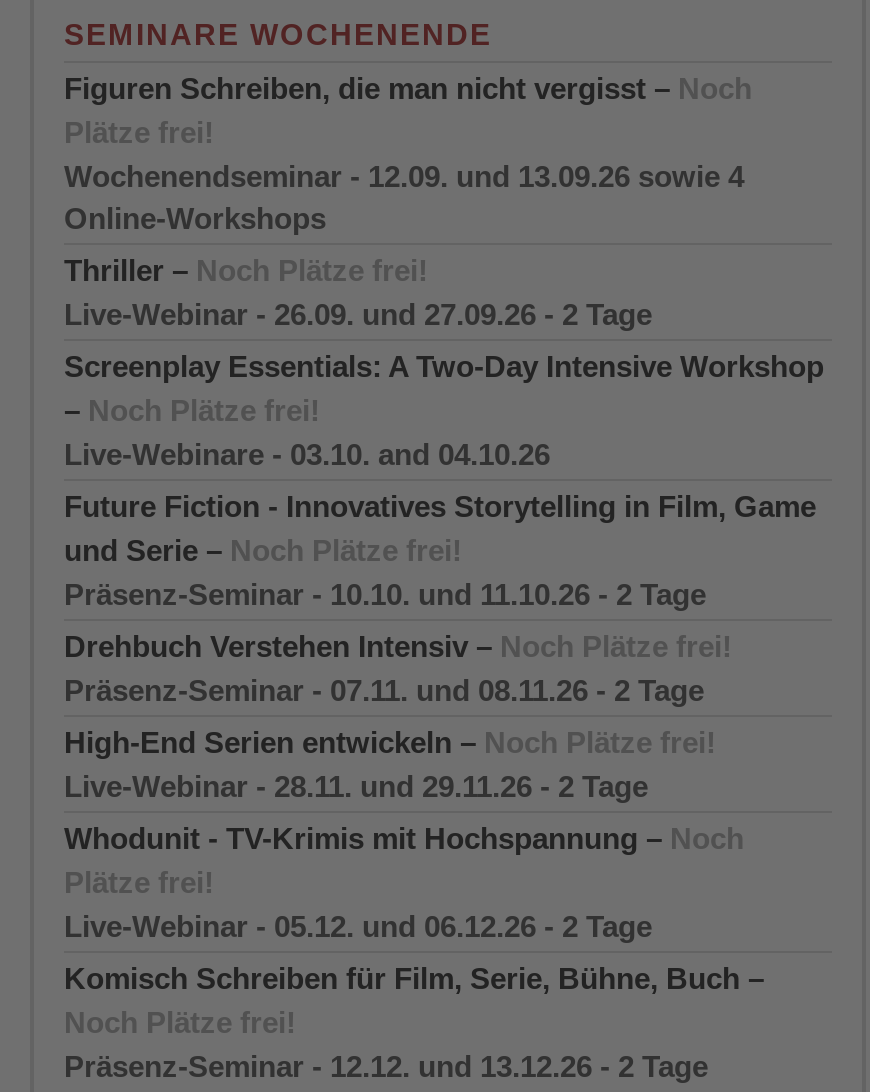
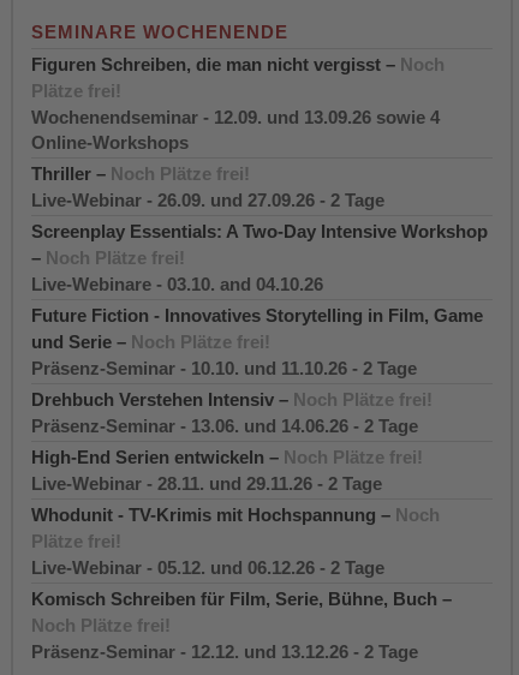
- Präsenz-Seminar - 07.11. und 08.11.26 - 2 Tage
+ Präsenz-Seminar - 13.06. und 14.06.26 - 2 Tage
